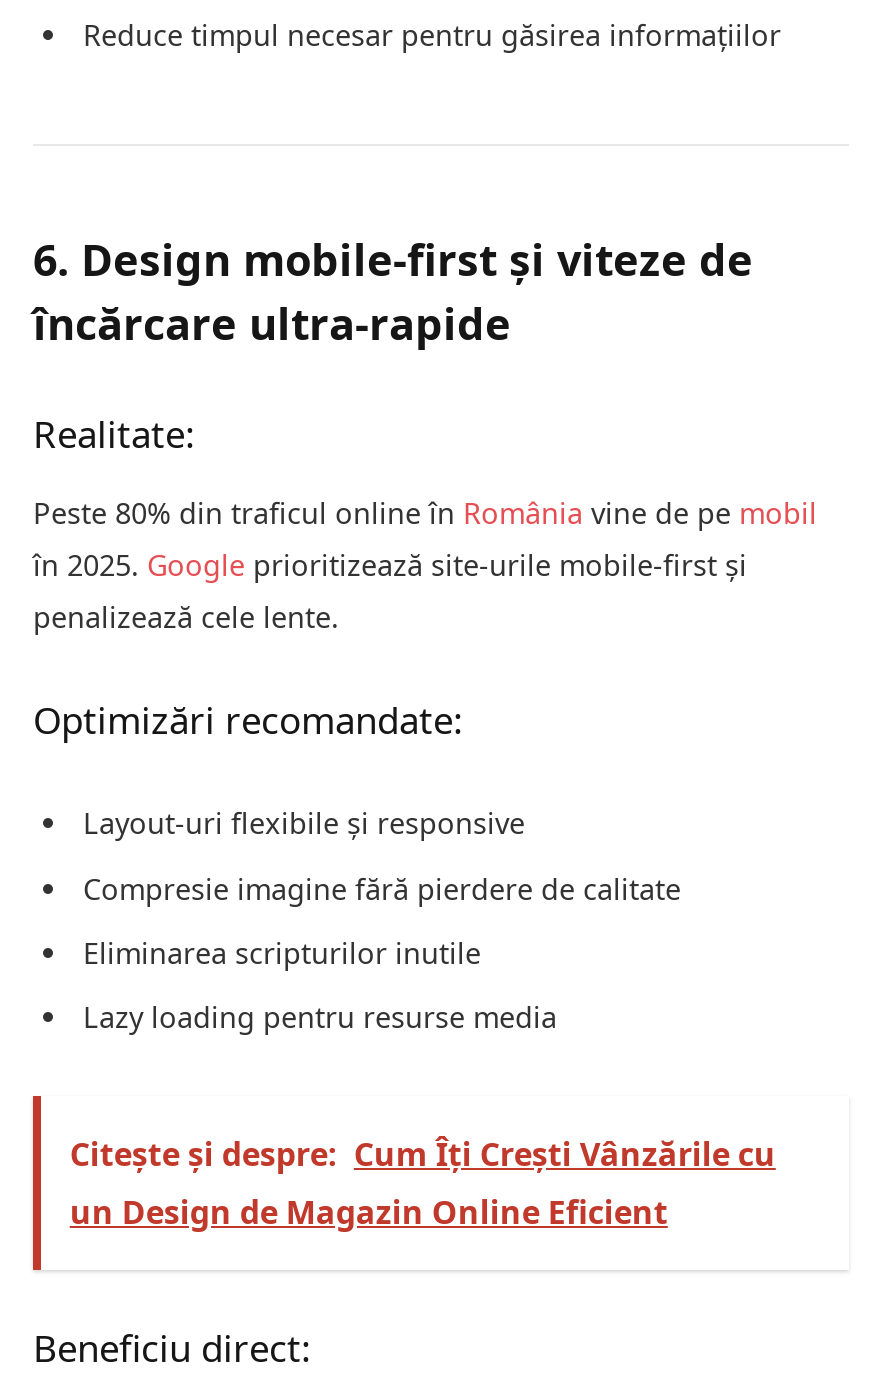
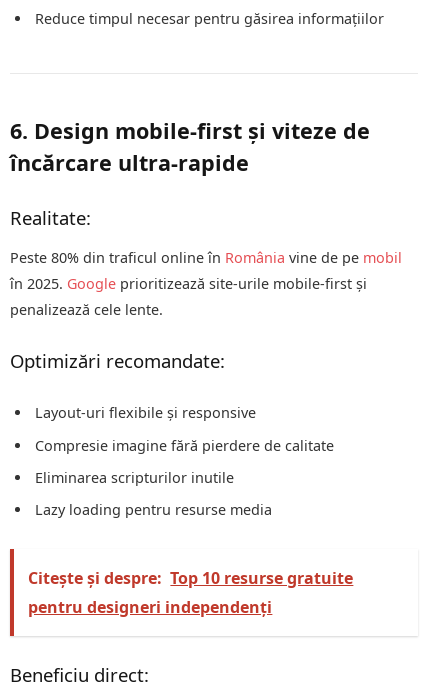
- Citește și despre: Cum Îți Crești Vânzările cu
- un Design de Magazin Online Eficient
+ Citește și despre: Top 10 resurse gratuite
+ pentru designeri independenți
